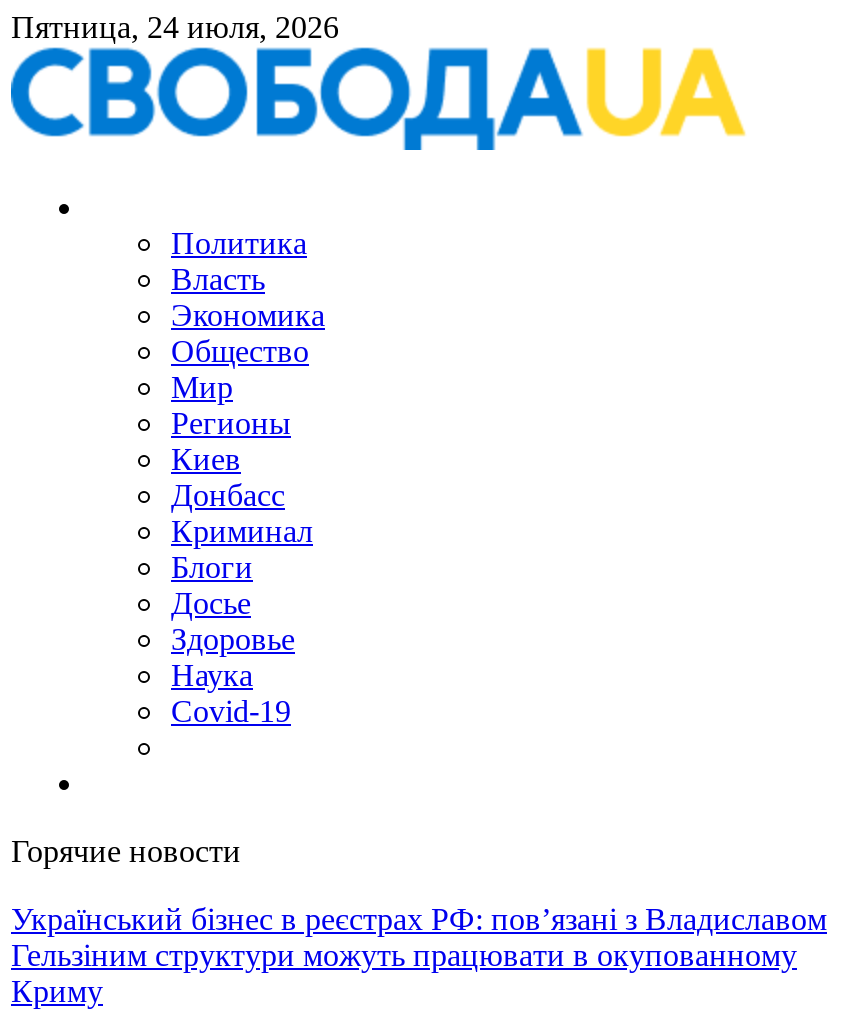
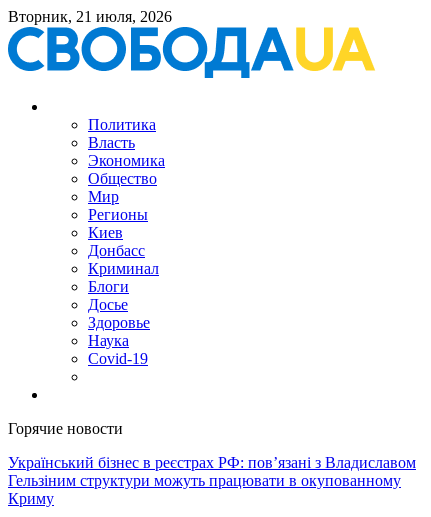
- Пятница, 24 июля, 2026
+ Вторник, 21 июля, 2026
